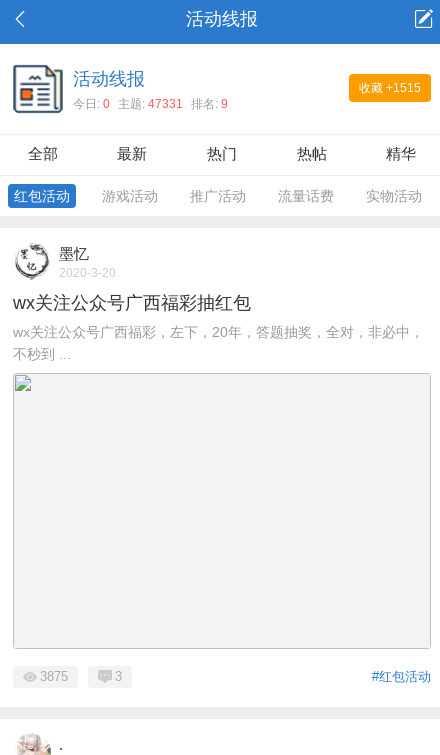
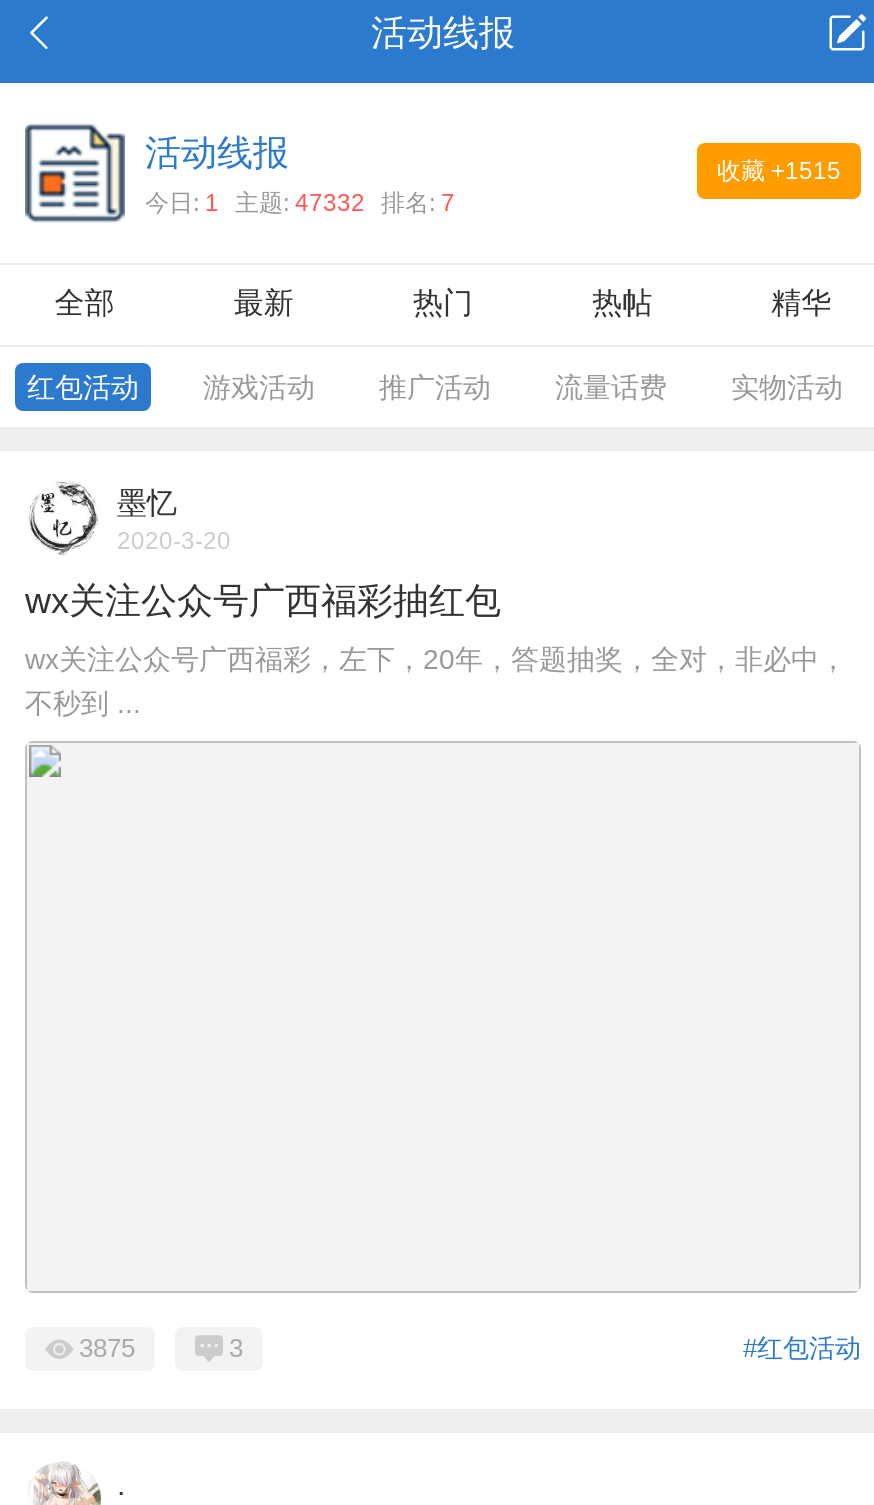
- 今日: 0 主题: 47331 排名: 9
+ 今日: 1 主题: 47332 排名: 7
